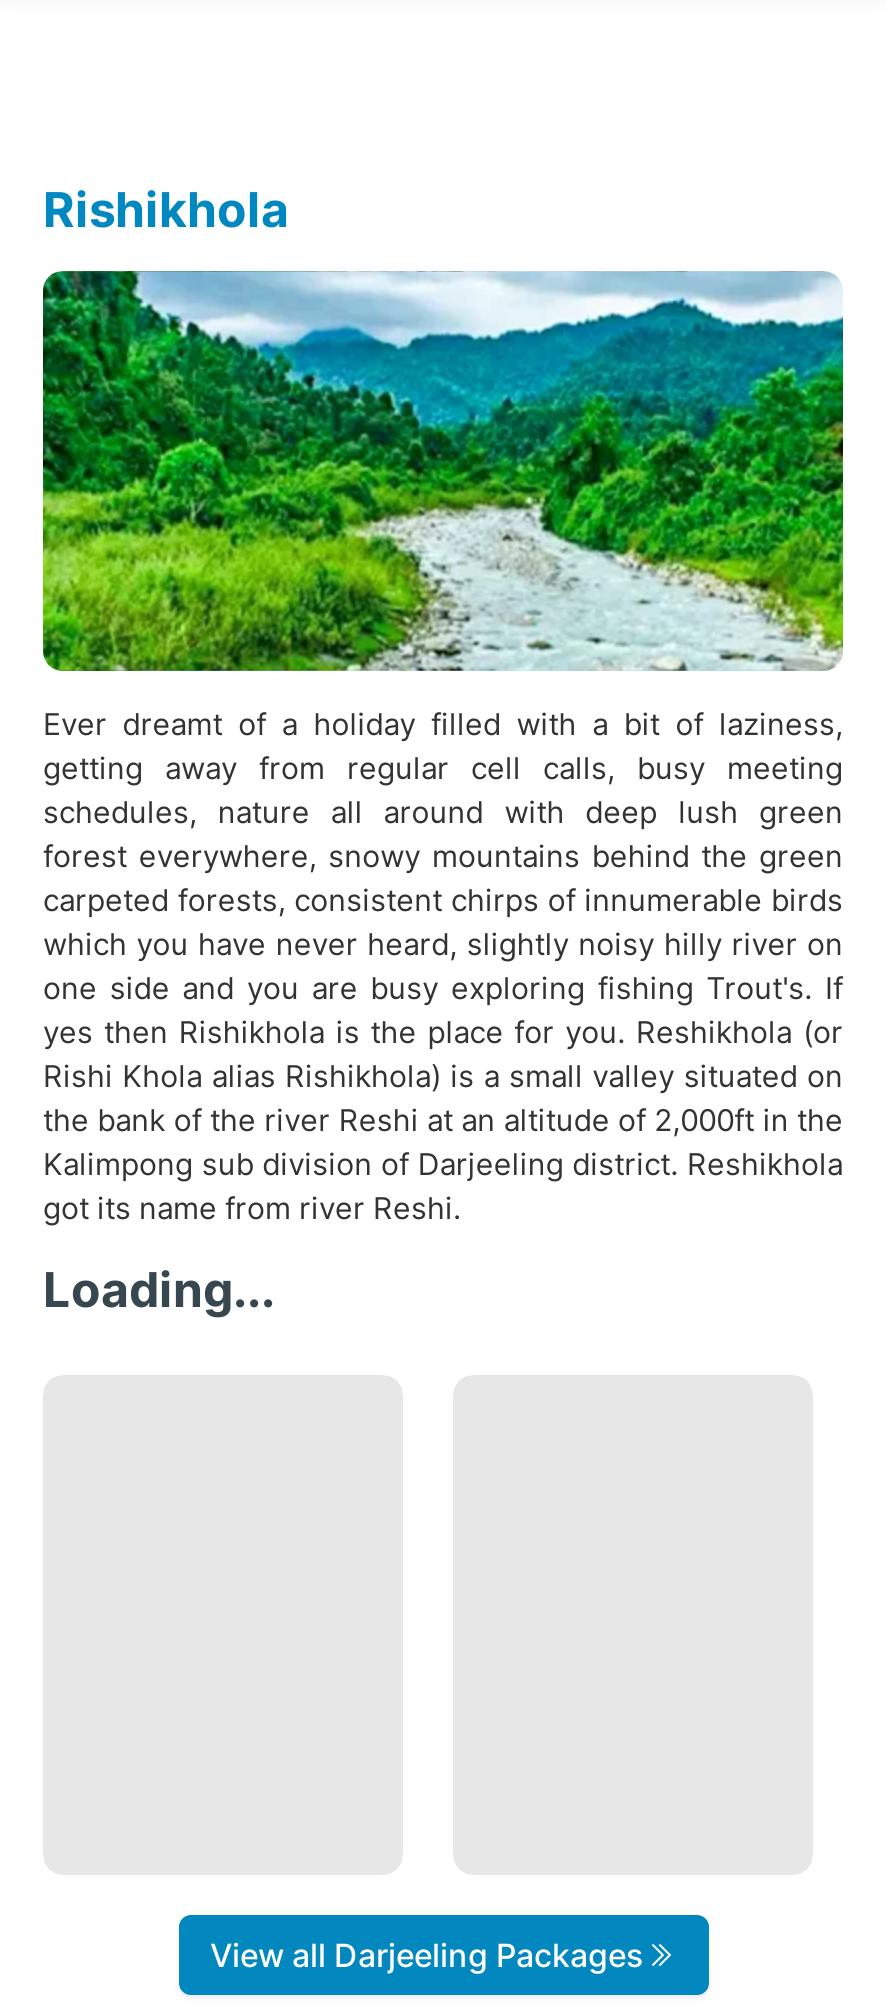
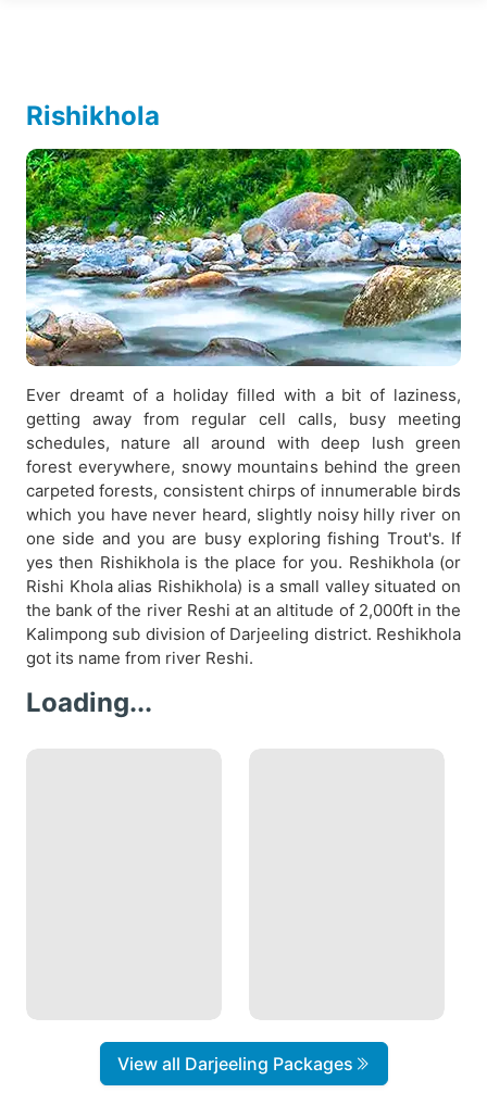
- [image]
+ [image]
